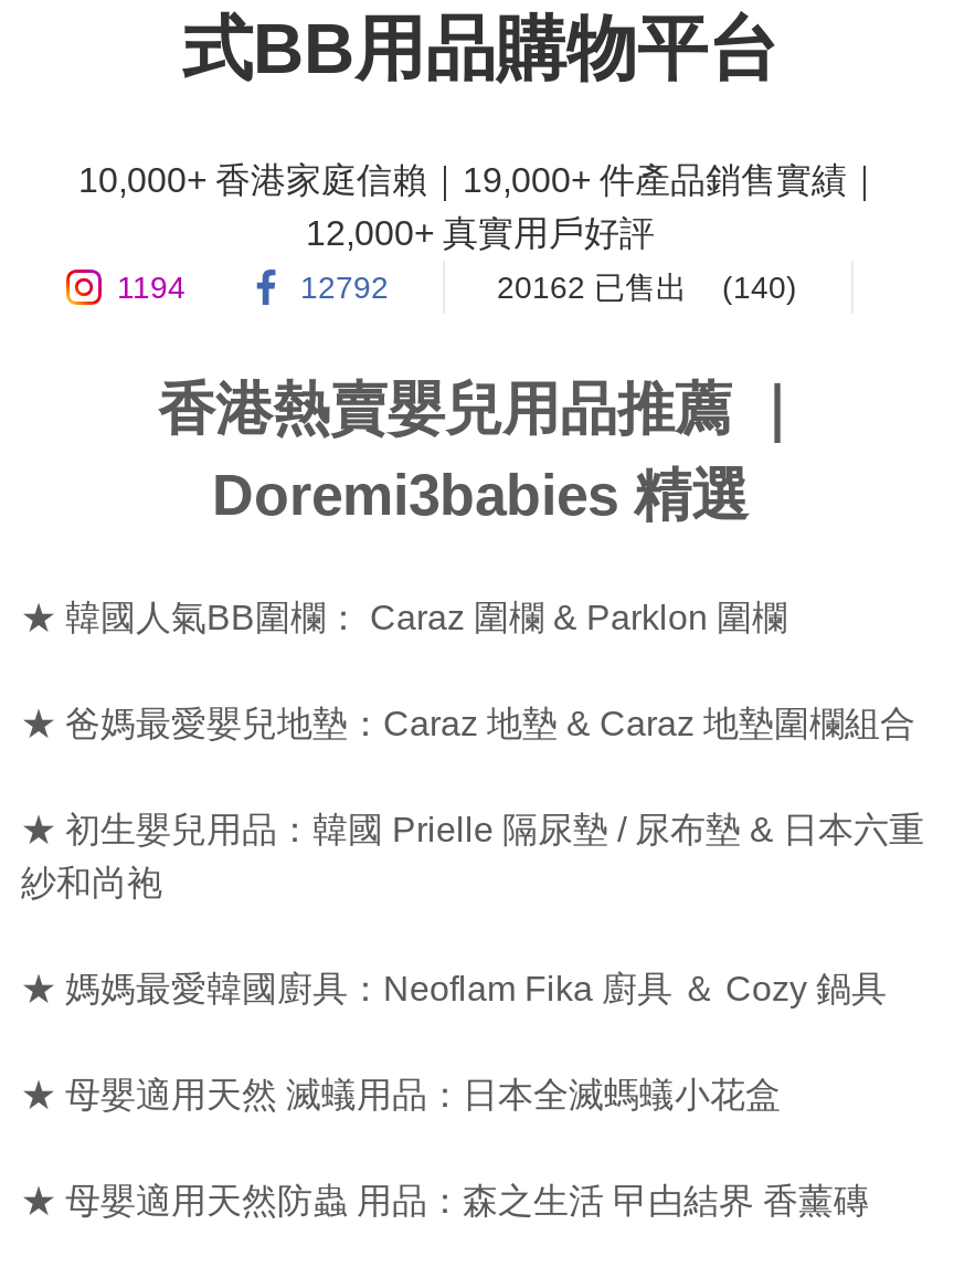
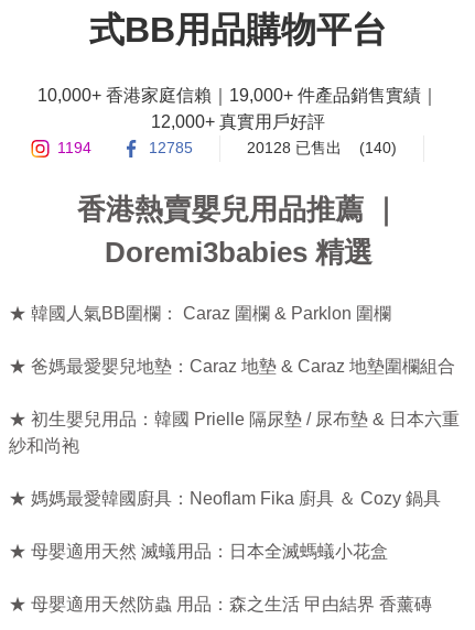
- 12792
+ 12785

- 20162 已售出 (140)
+ 20128 已售出 (140)
